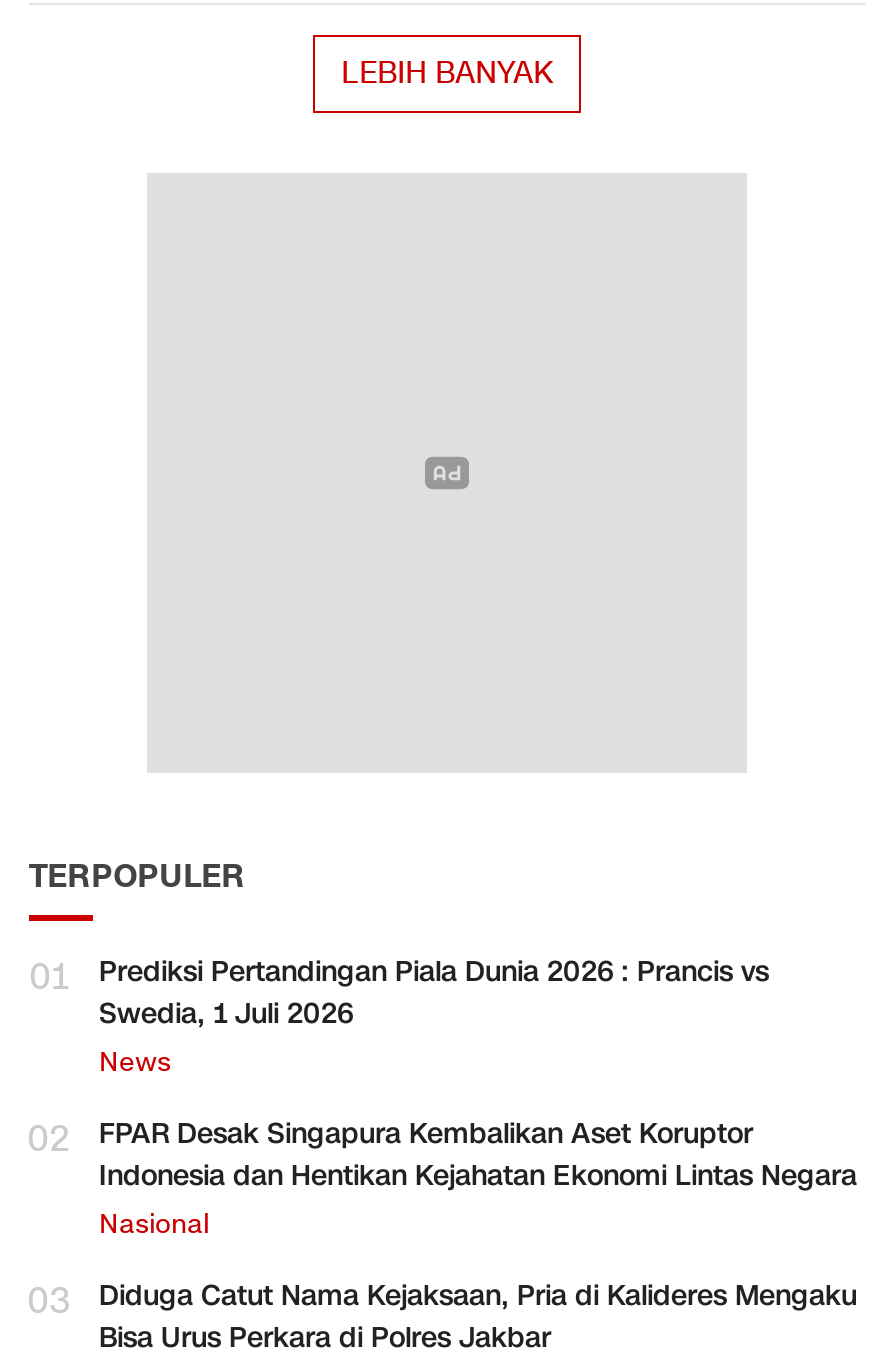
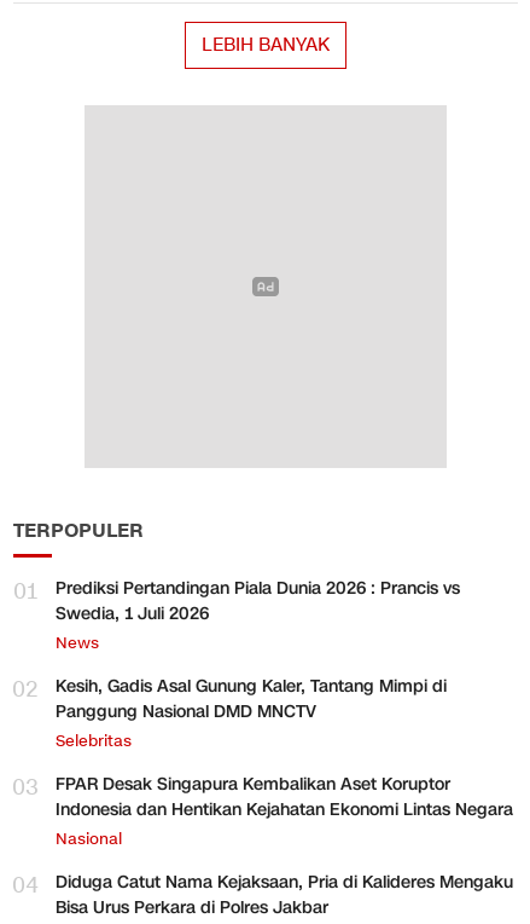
+ Kesih, Gadis Asal Gunung Kaler, Tantang Mimpi di
+ Panggung Nasional DMD MNCTV
+ Selebritas
+ 03

- 03 Diduga Catut Nama Kejaksaan, Pria di Kalideres Mengaku
+ 04 Diduga Catut Nama Kejaksaan, Pria di Kalideres Mengaku
